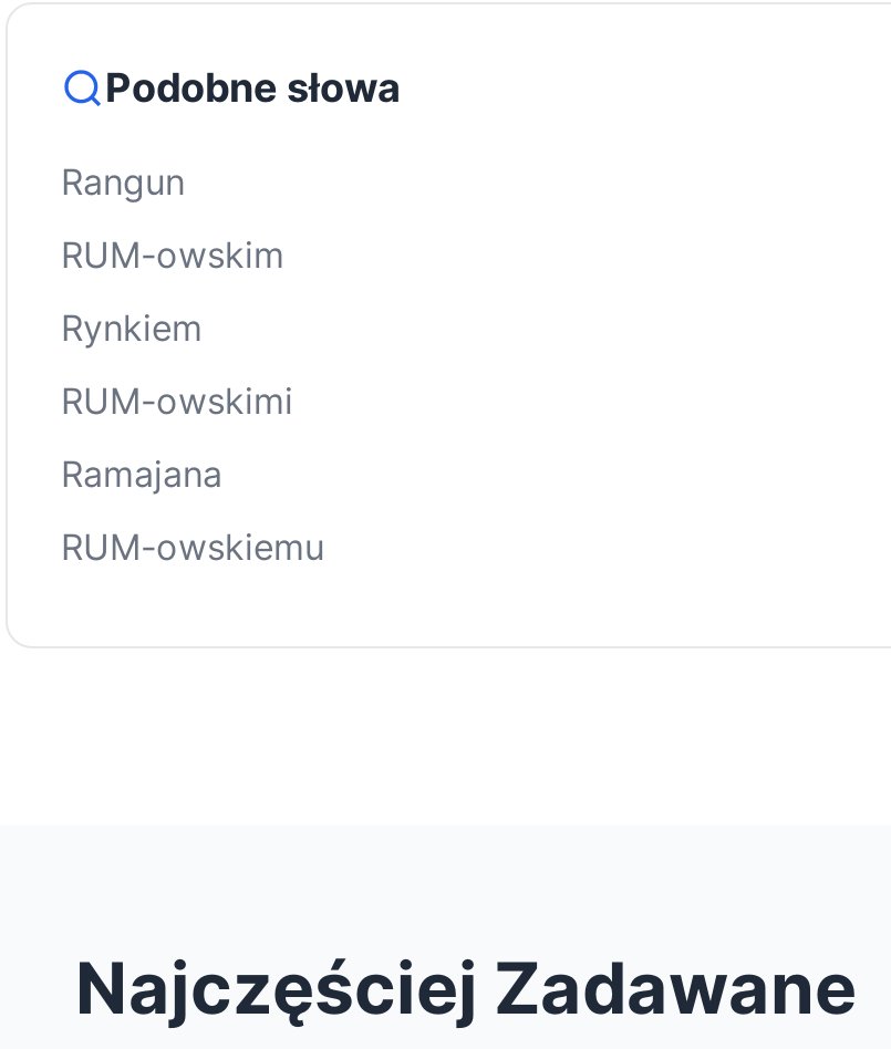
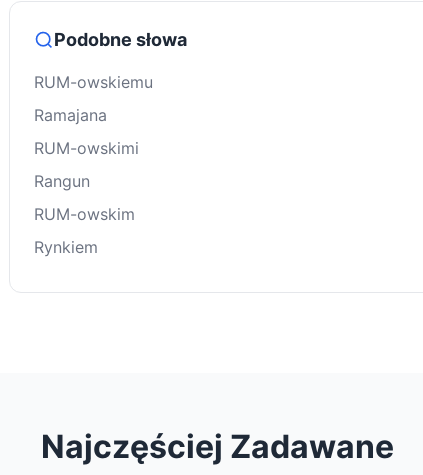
moved down: Rangun | RUM-owskim | Rynkiem

moved up: RUM-owskiemu | Ramajana | RUM-owskimi
